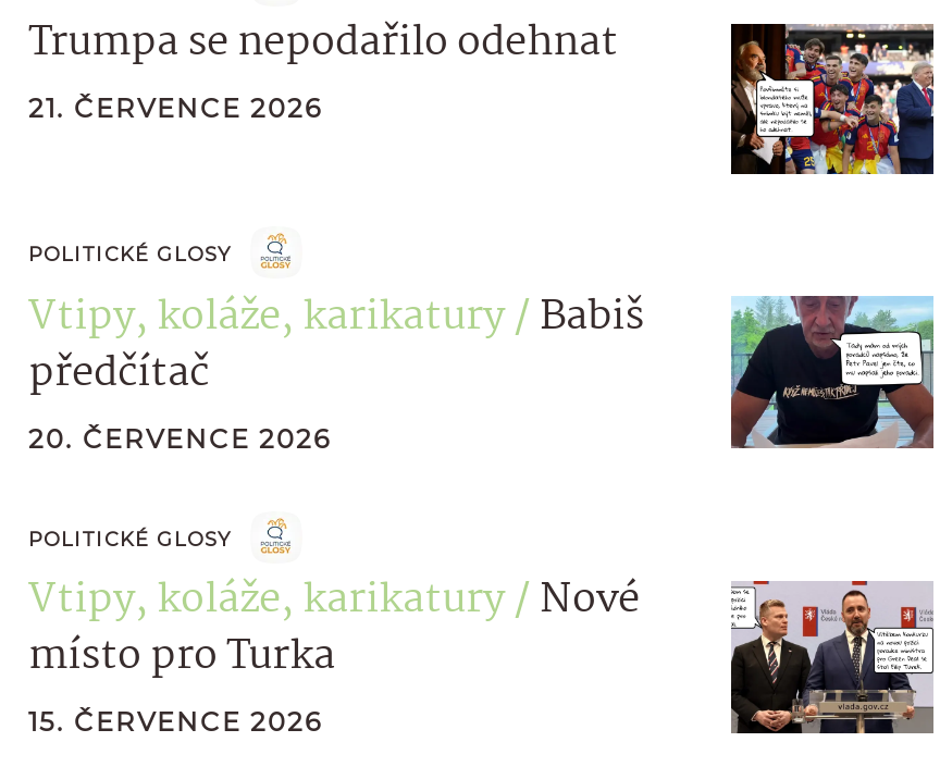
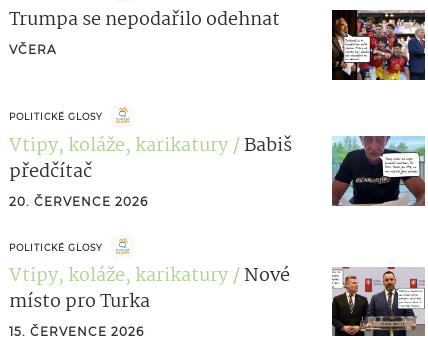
- 21. ČERVENCE 2026
+ VČERA
